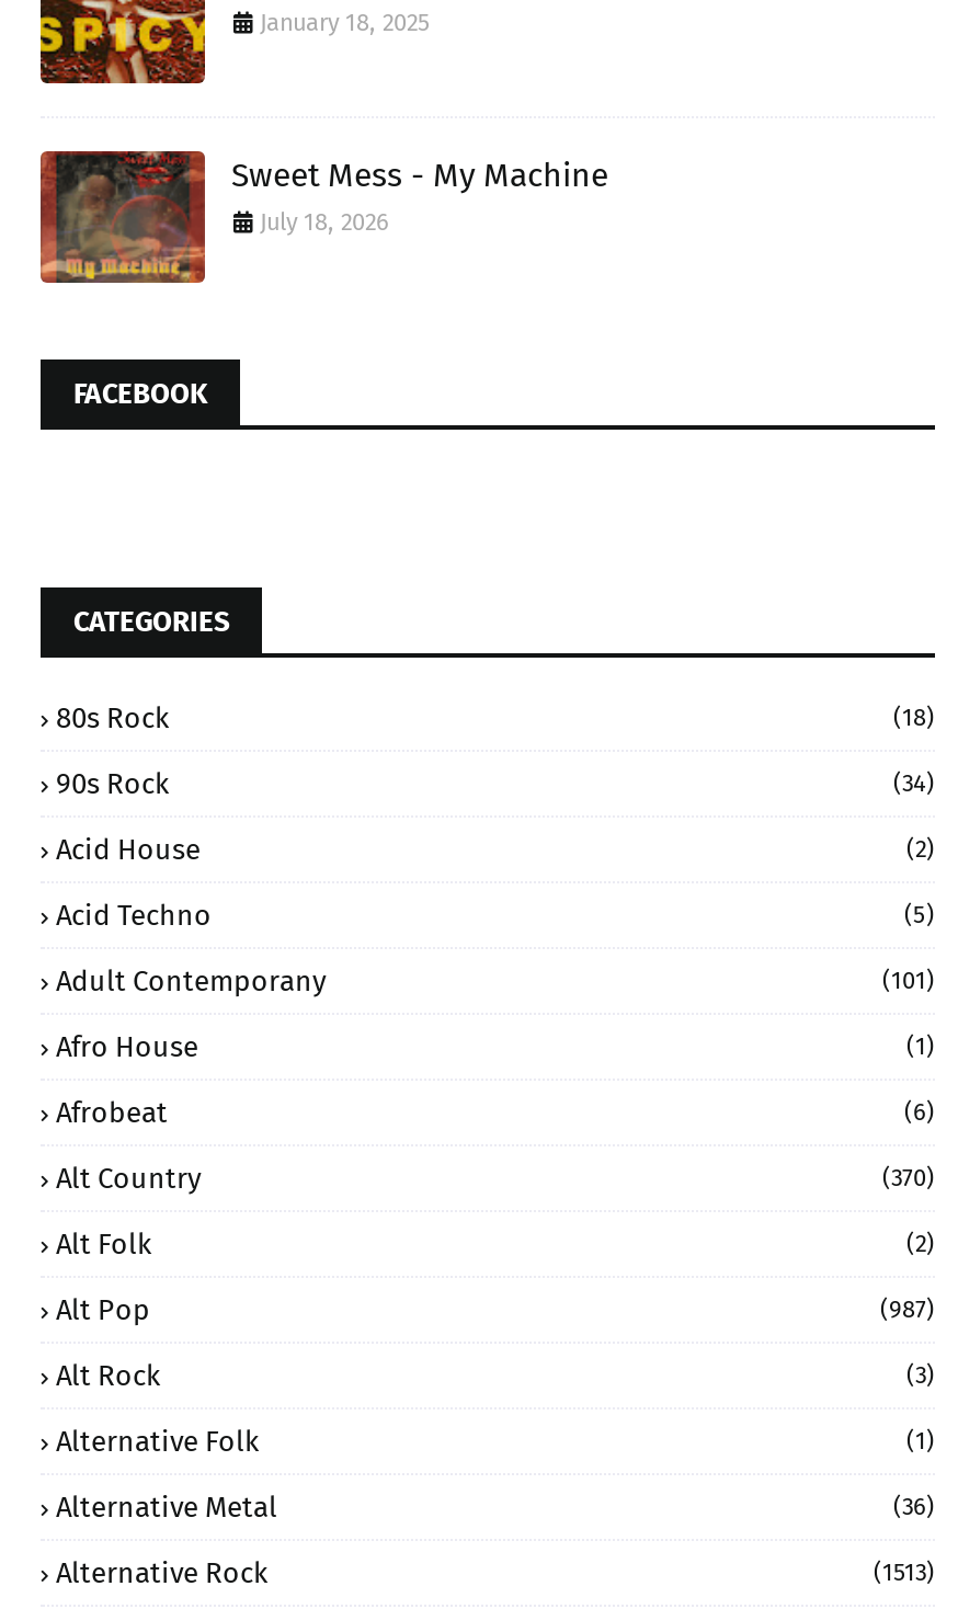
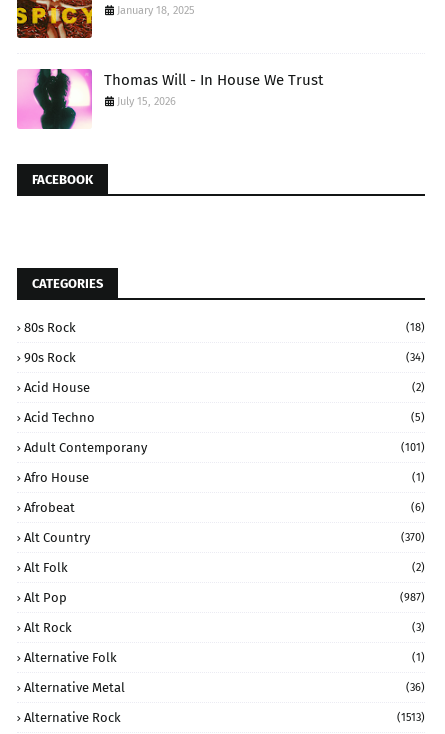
- [image]
- Sweet Mess - My Machine
- July 18, 2026
+ [image]
+ Thomas Will - In House We Trust
+ July 15, 2026
